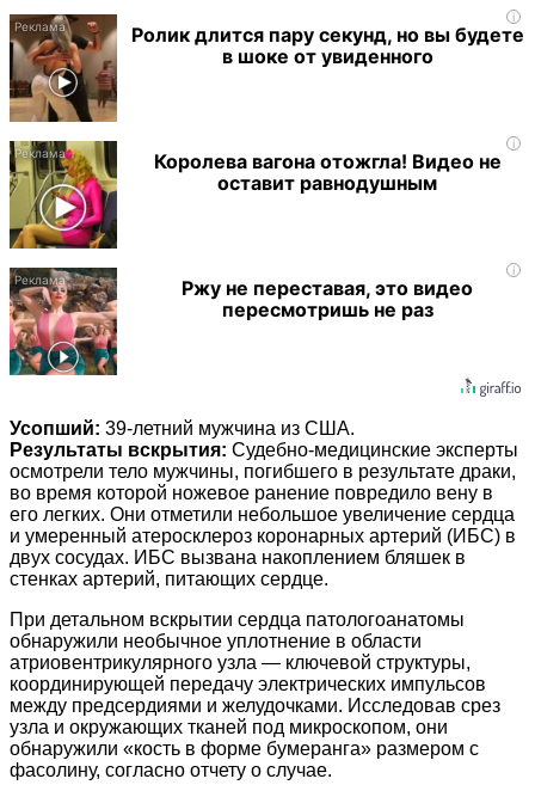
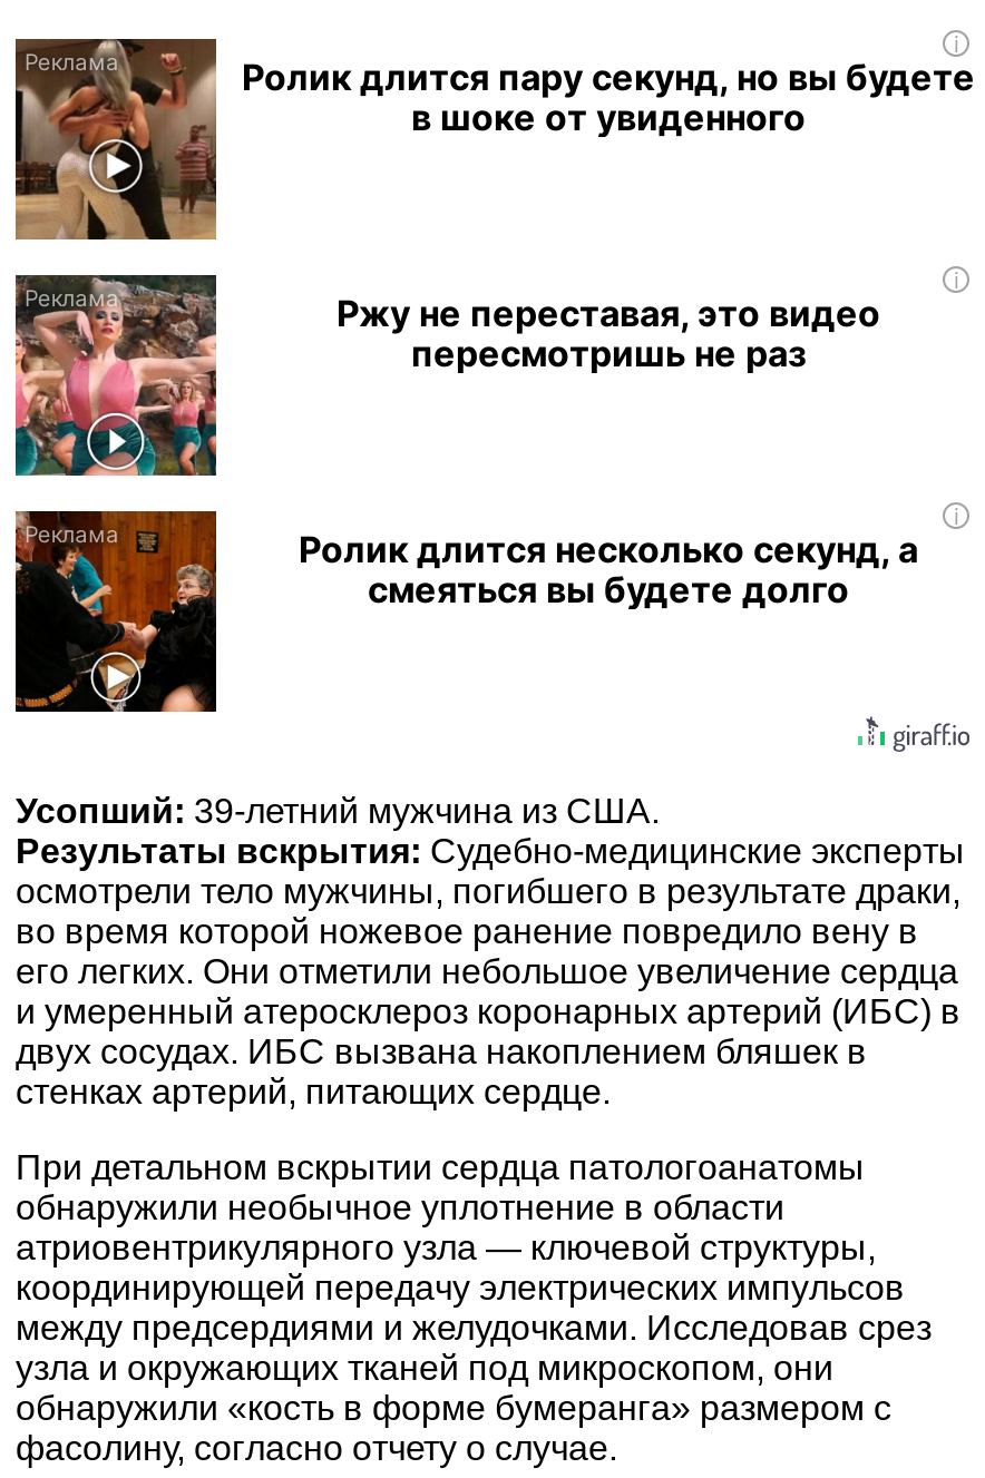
- [image]
- Королева вагона отожгла! Видео не
- оставит равнодушным

moved up: [image]

moved up: Ржу не переставая, это видео | пересмотришь не раз

+ [image]
+ Ролик длится несколько секунд, а
+ смеяться вы будете долго
